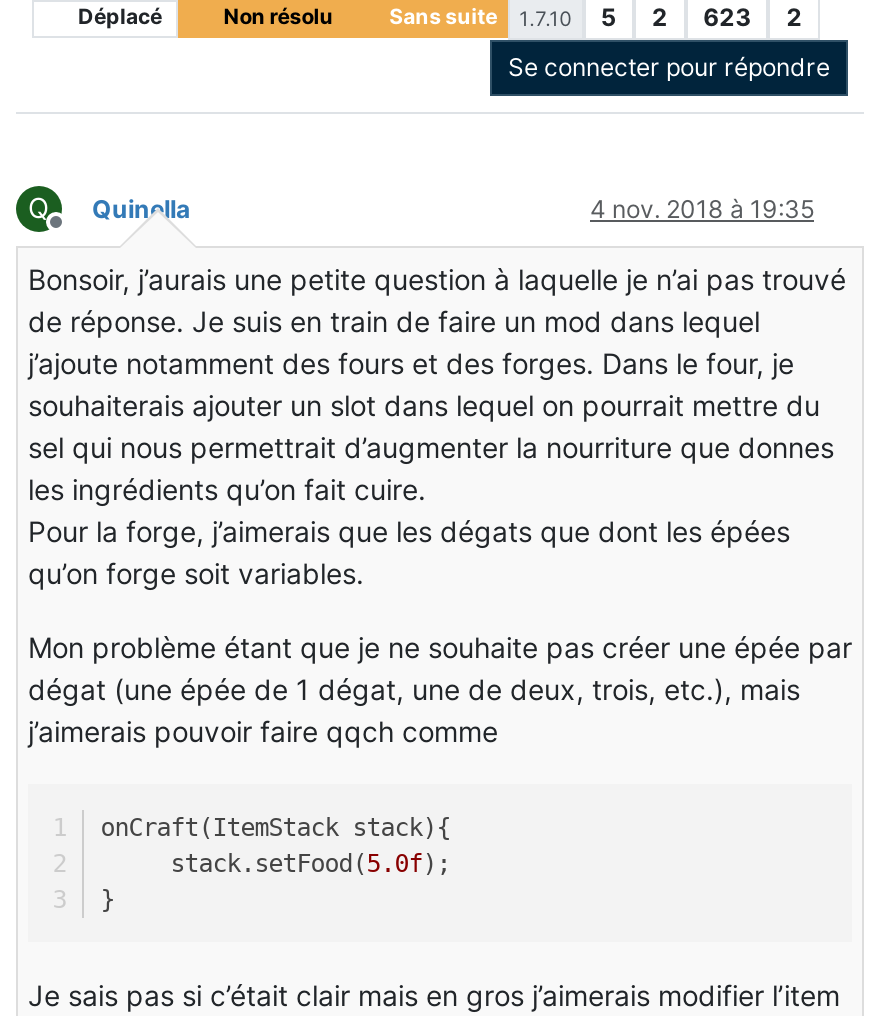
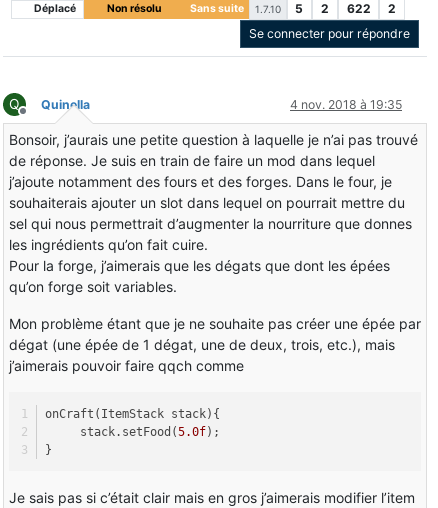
- Non résolu Sans suite 1.7.10 5 2 623 2
+ Non résolu Sans suite 1.7.10 5 2 622 2
